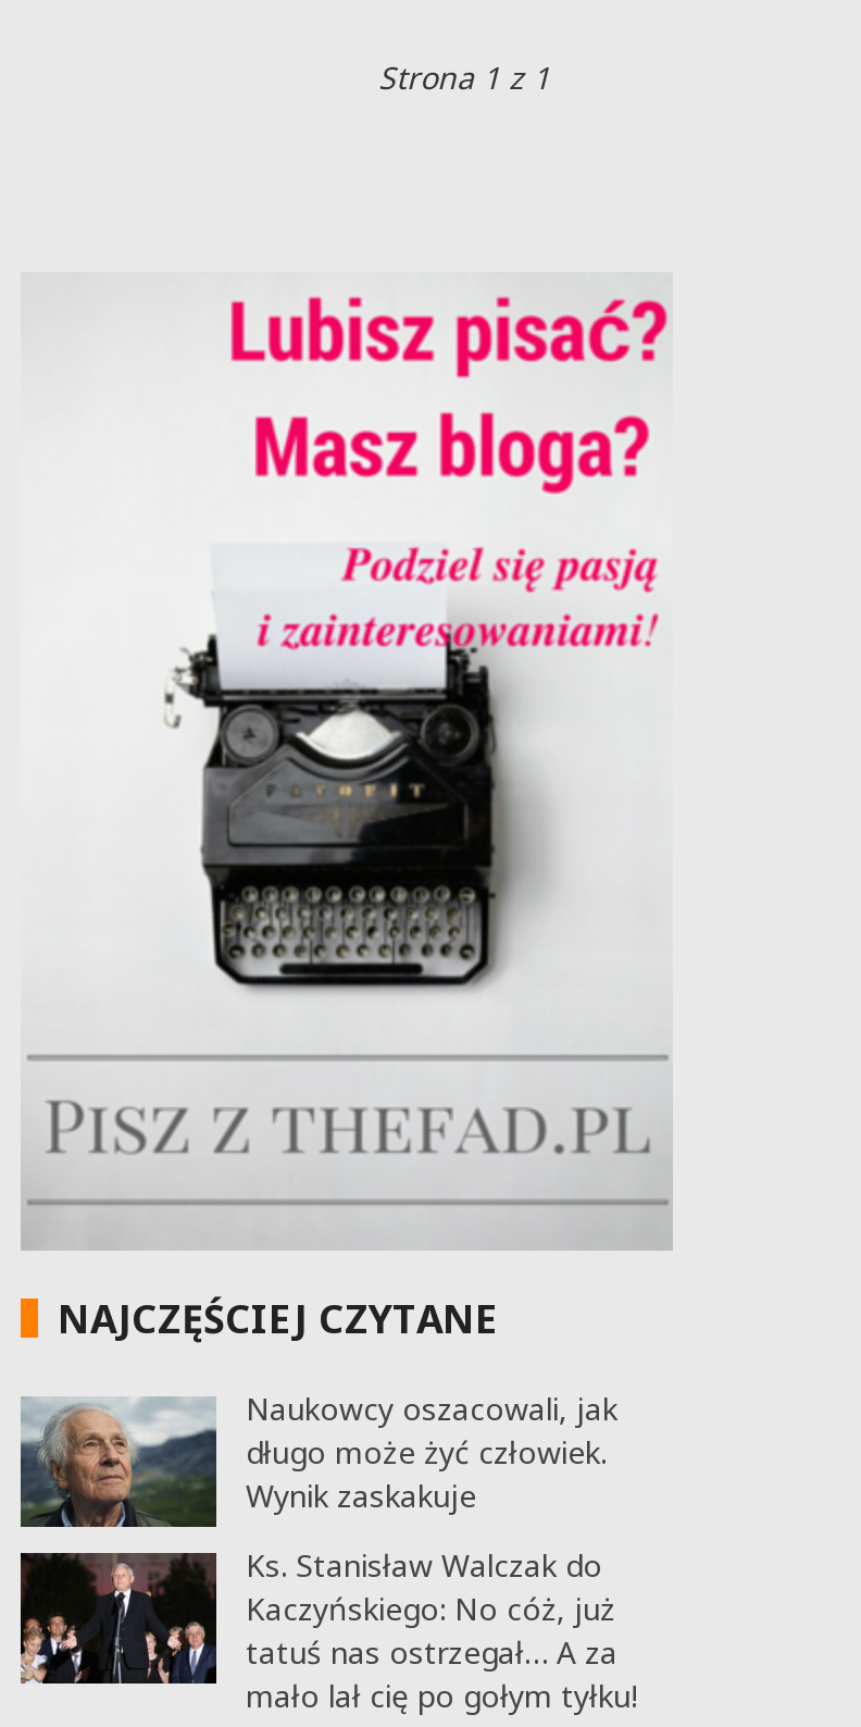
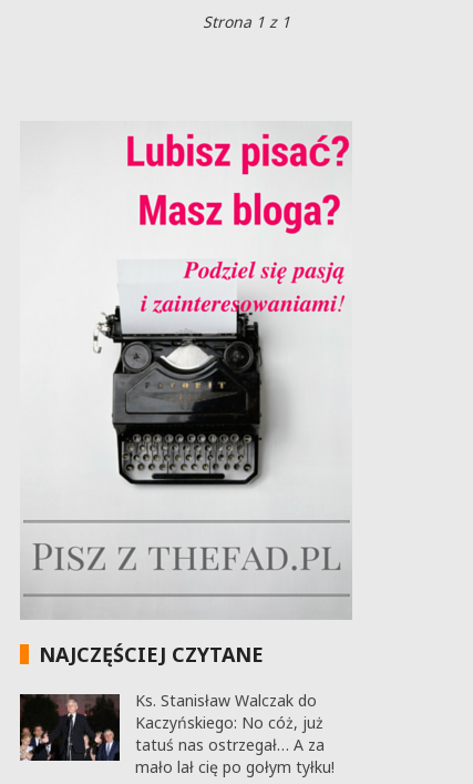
- [image]
- Naukowcy oszacowali, jak
- długo może żyć człowiek.
- Wynik zaskakuje
